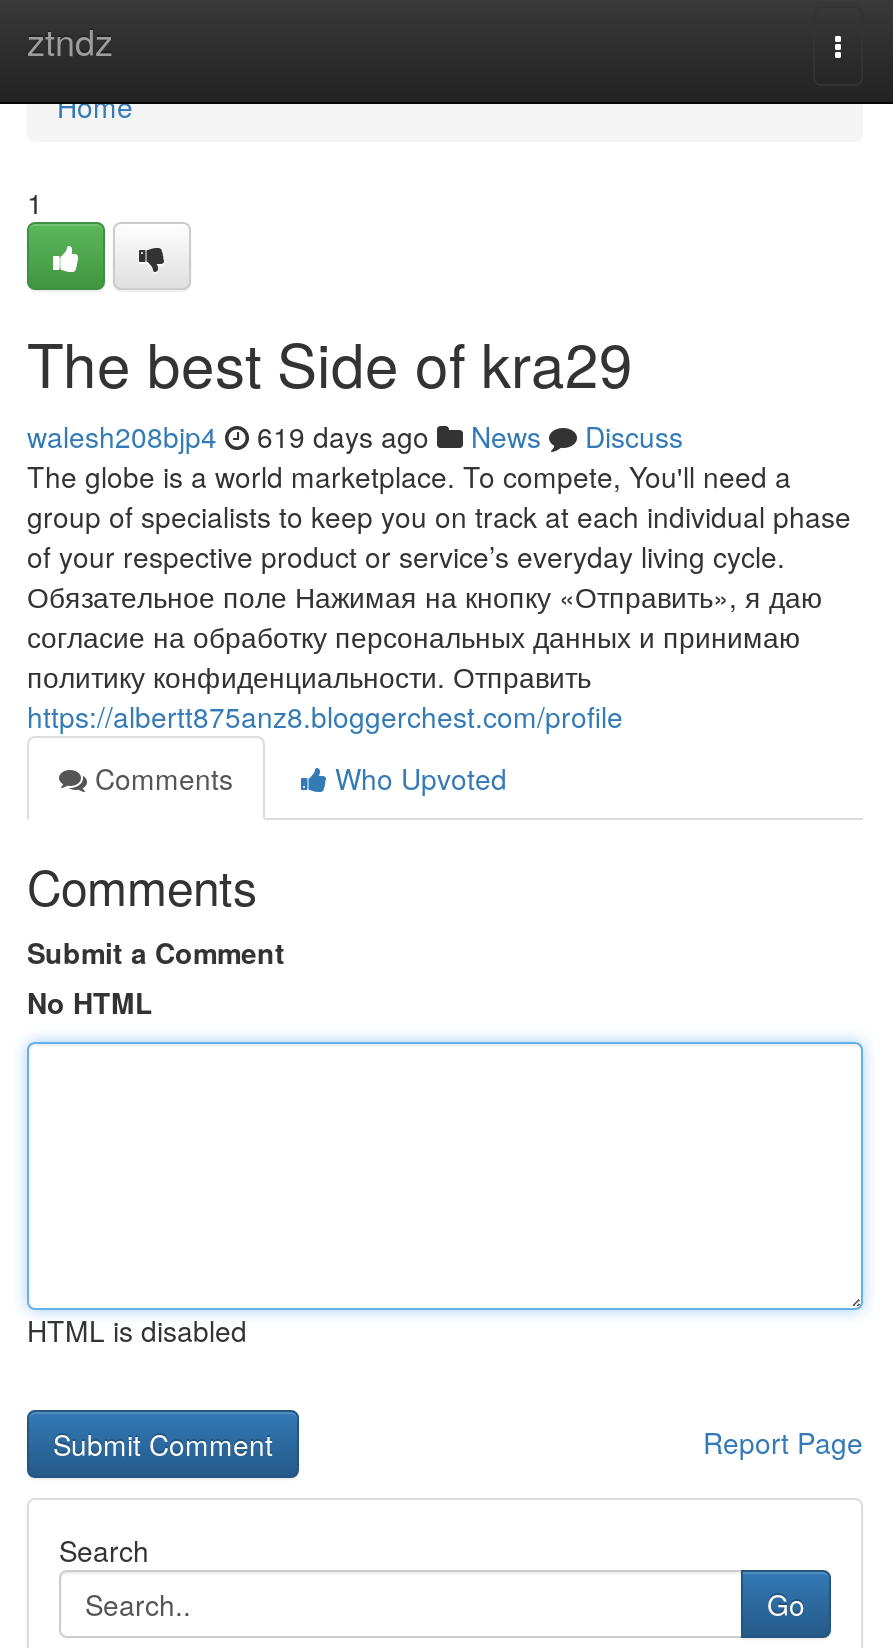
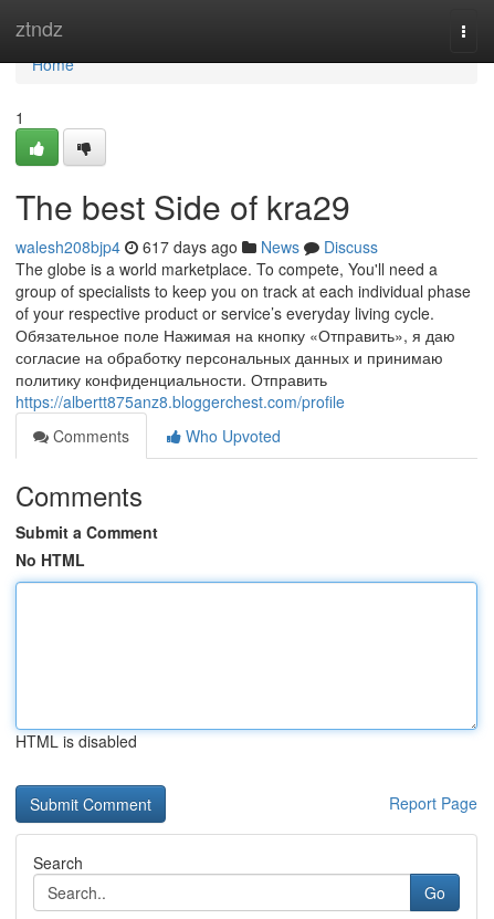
- walesh208bjp4 619 days ago News Discuss
+ walesh208bjp4 617 days ago News Discuss
